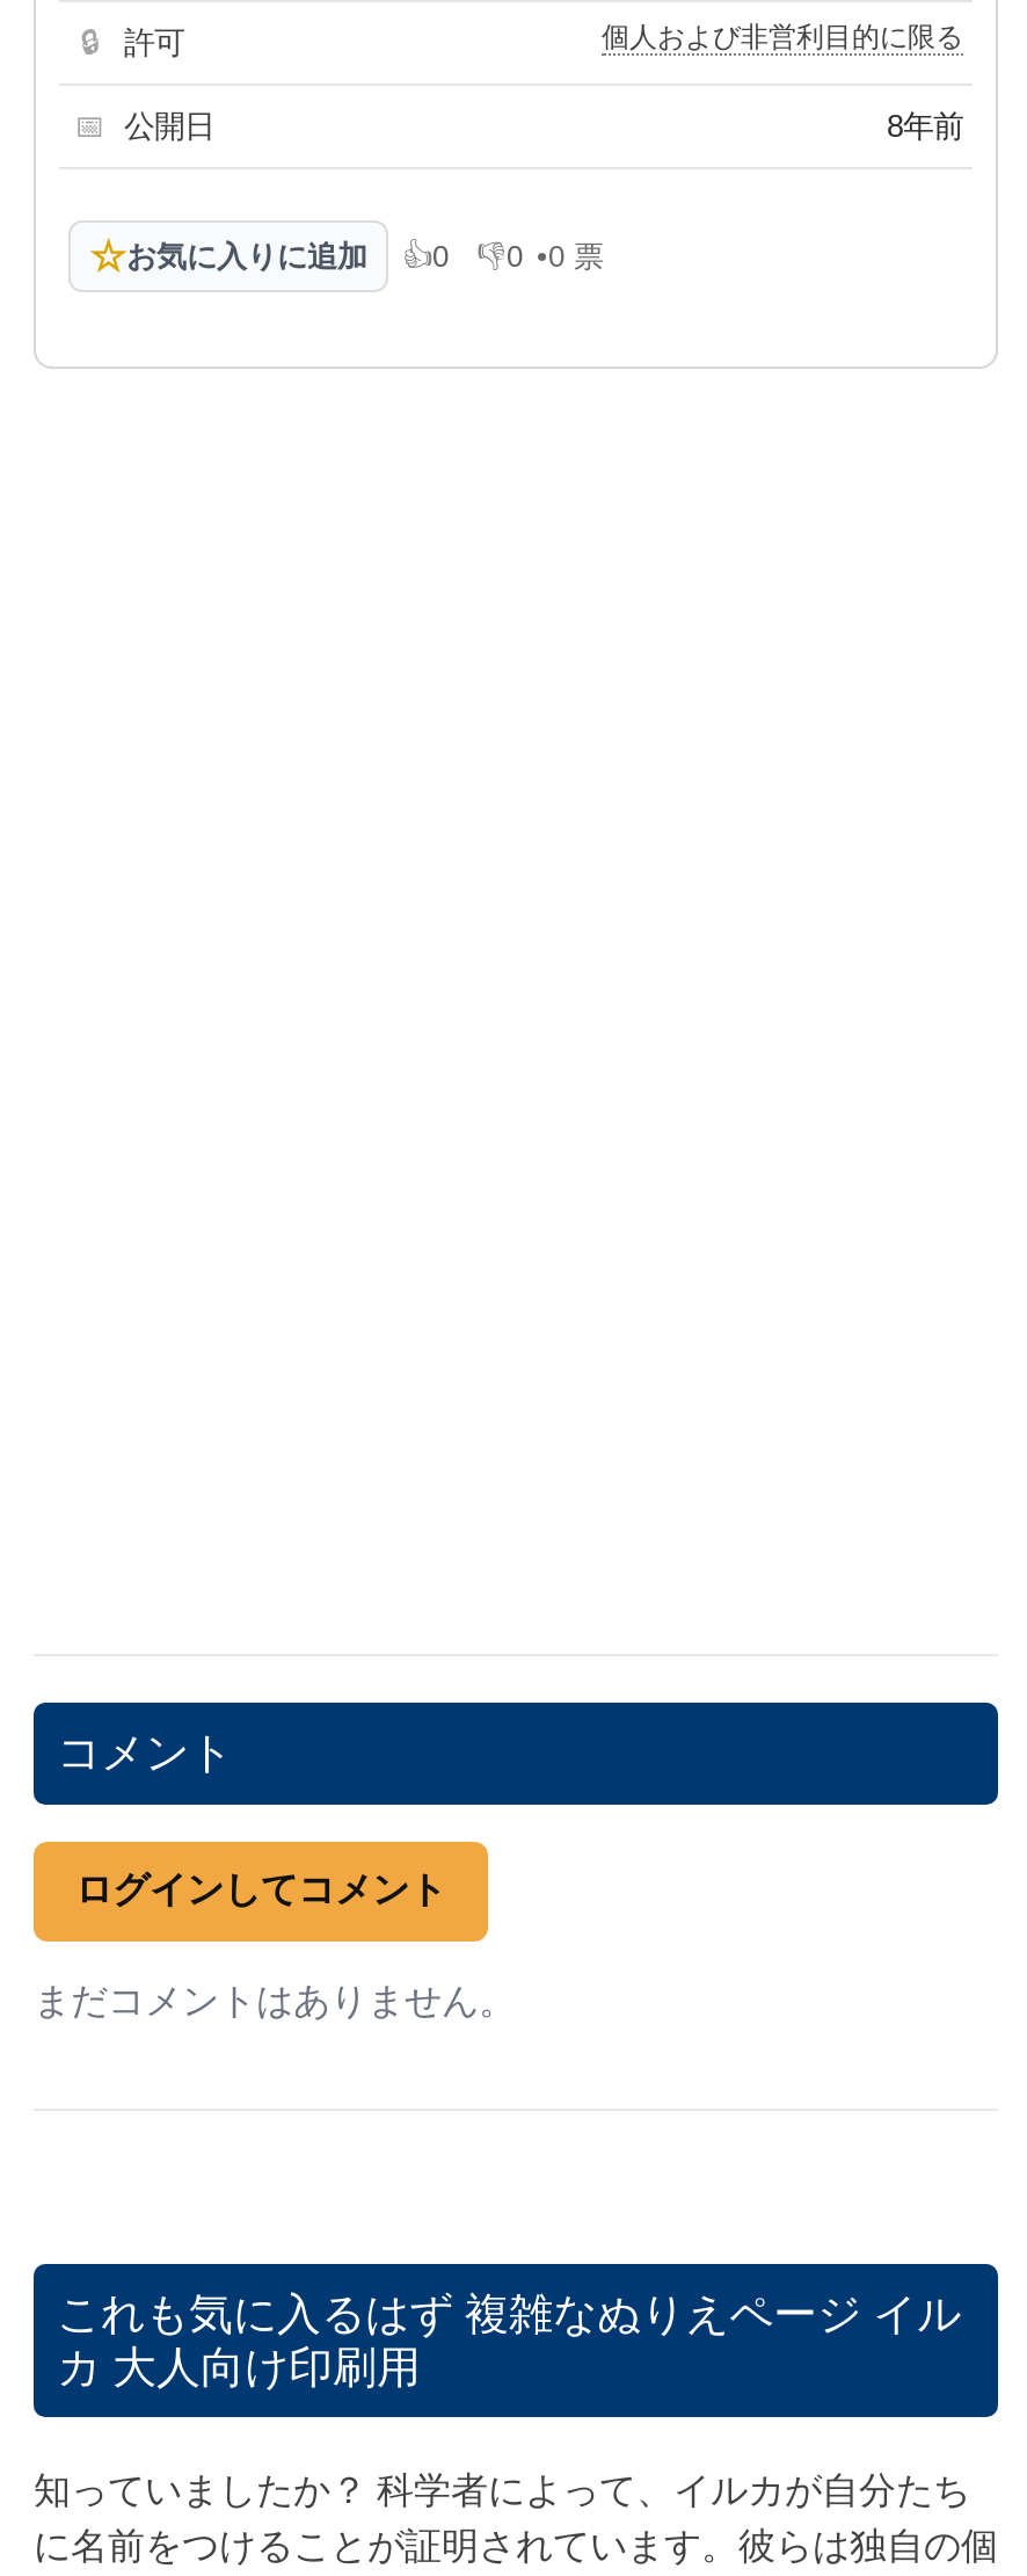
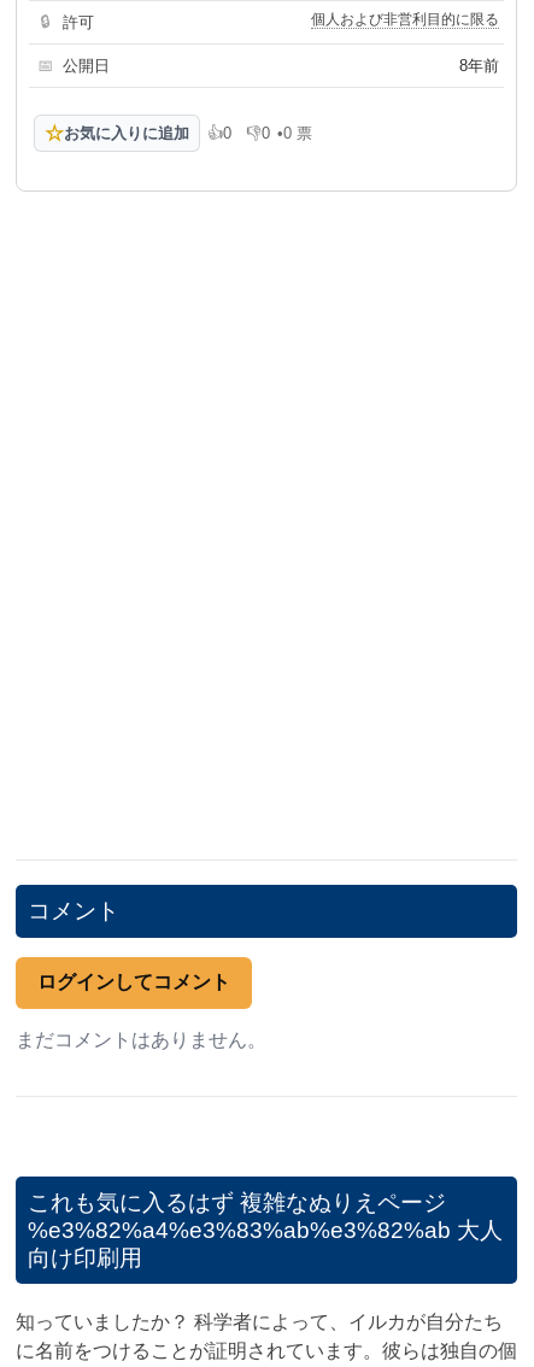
- これも気に入るはず複雑なぬりえページ イル
- カ 大人向け印刷用
+ これも気に入るはず複雑なぬりえページ
+ %e3%82%a4%e3%83%ab%e3%82%ab 大人
+ 向け印刷用
